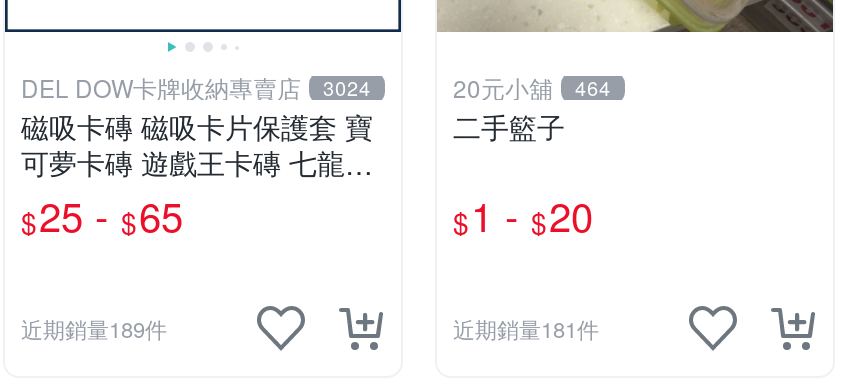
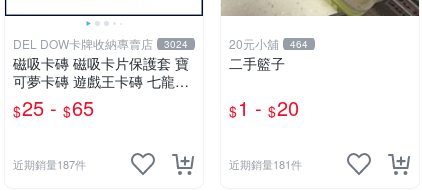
- 近期銷量189件
+ 近期銷量187件
